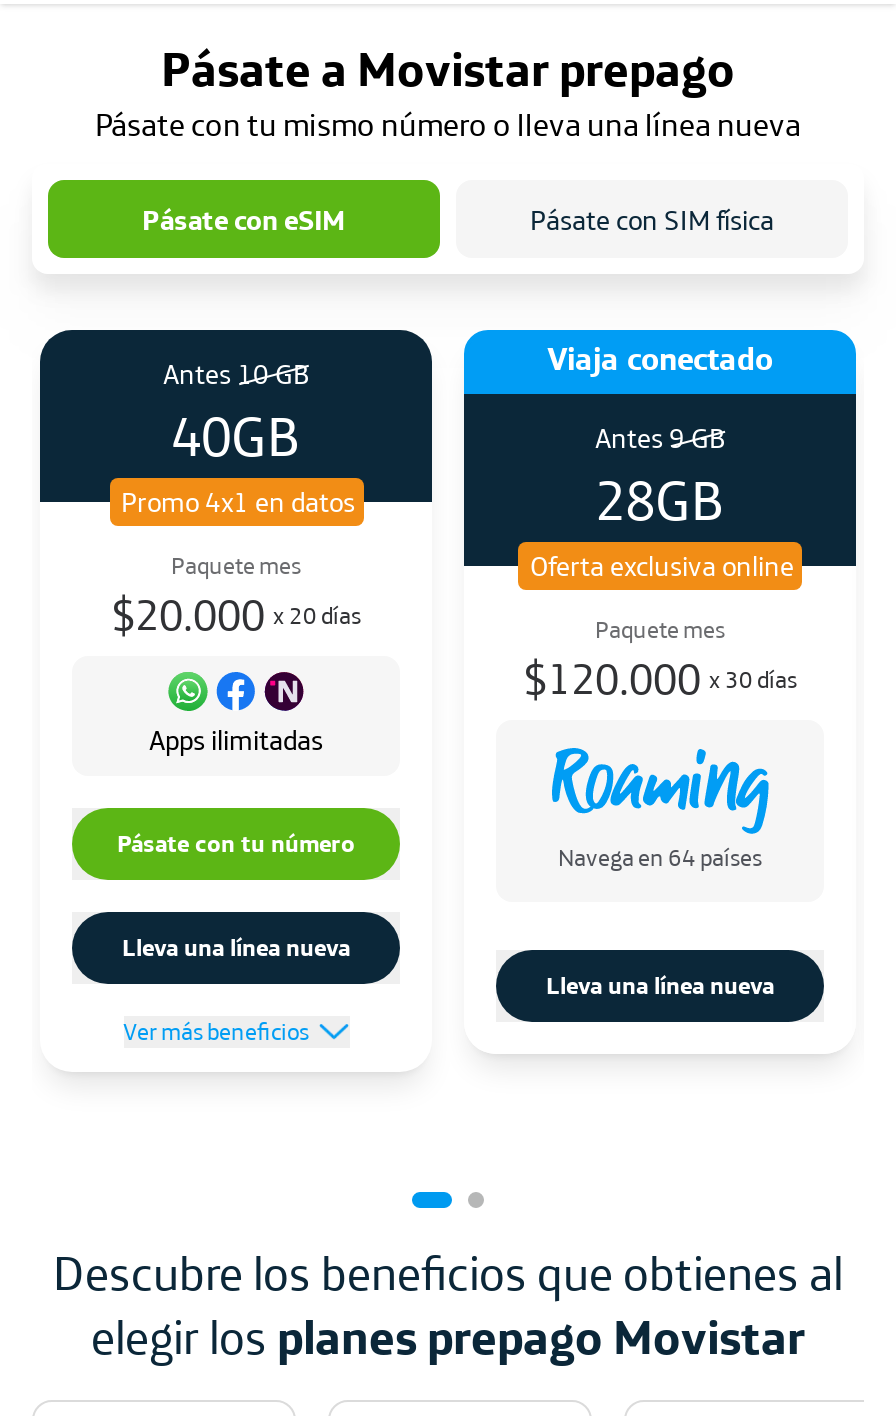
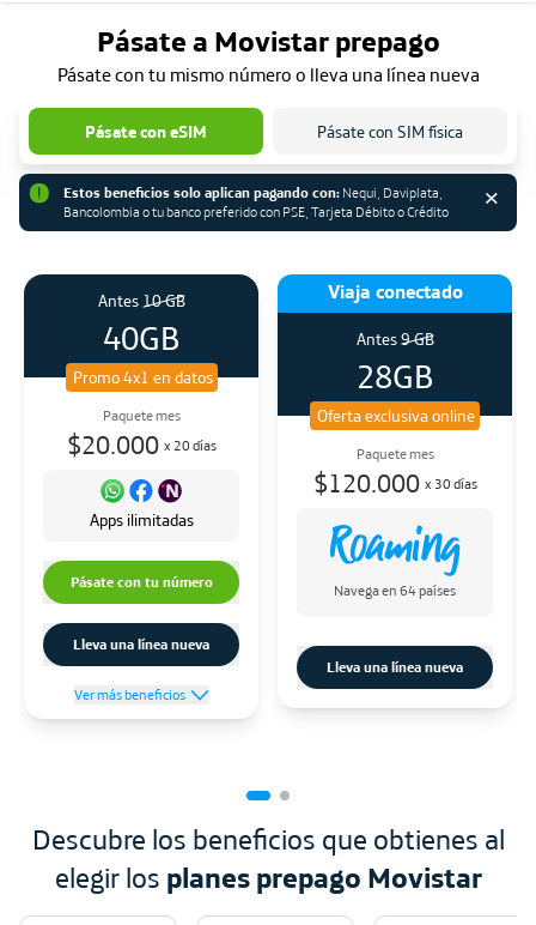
+ Estos beneficios solo aplican pagando con: Nequi, Daviplata,
+ Bancolombia o tu banco preferido con PSE, Tarjeta Débito o Crédito
